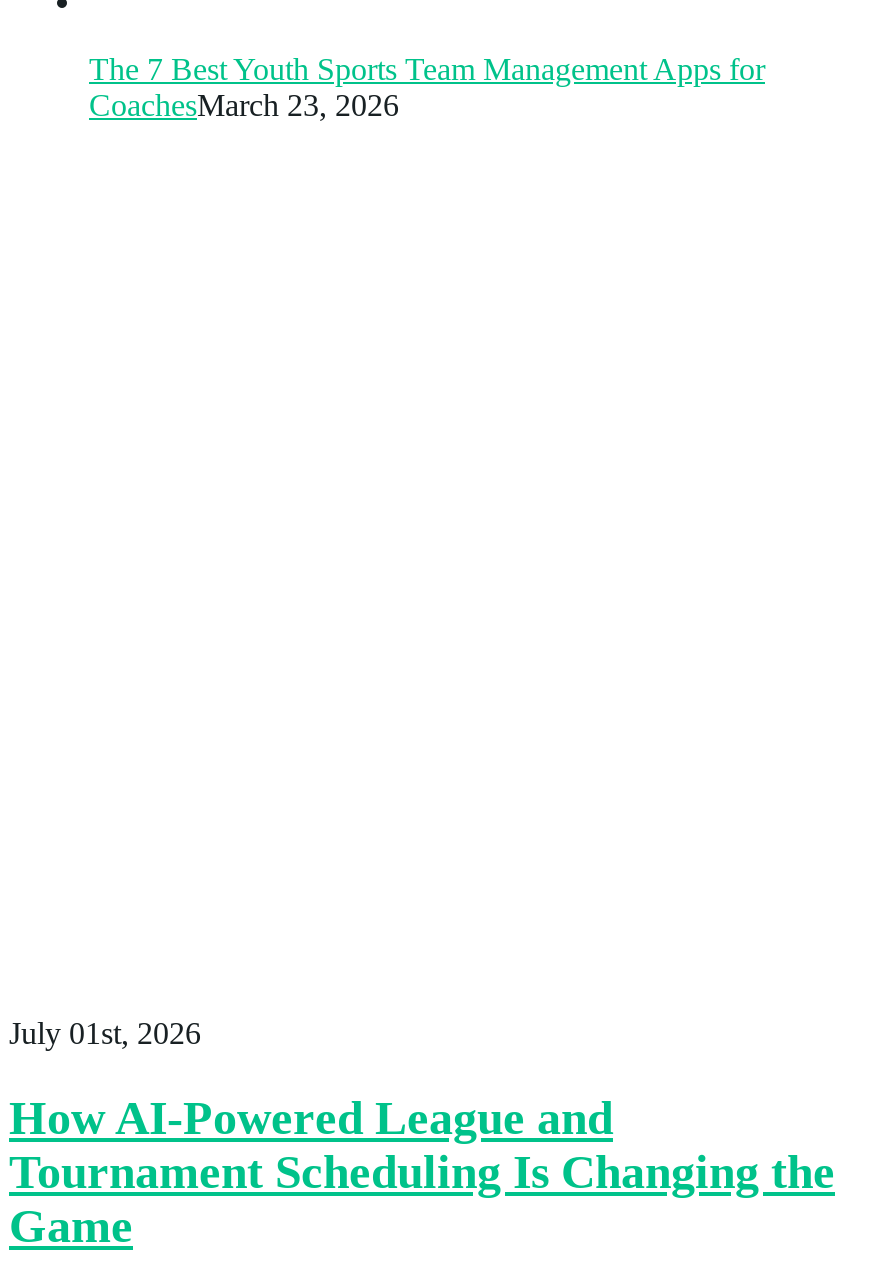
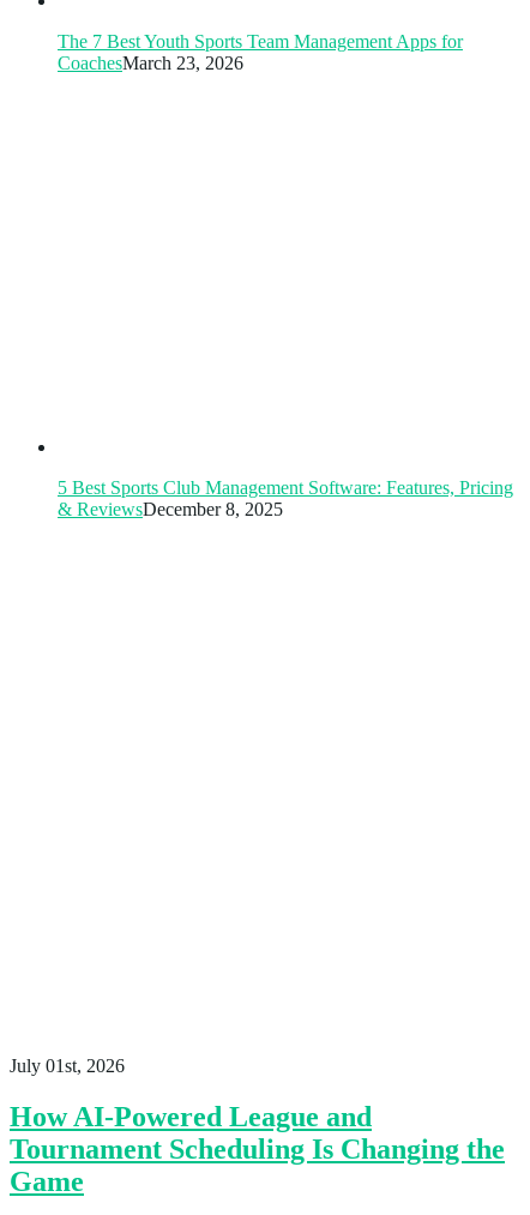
+ 5 Best Sports Club Management Software: Features, Pricing
+ & ReviewsDecember 8, 2025
